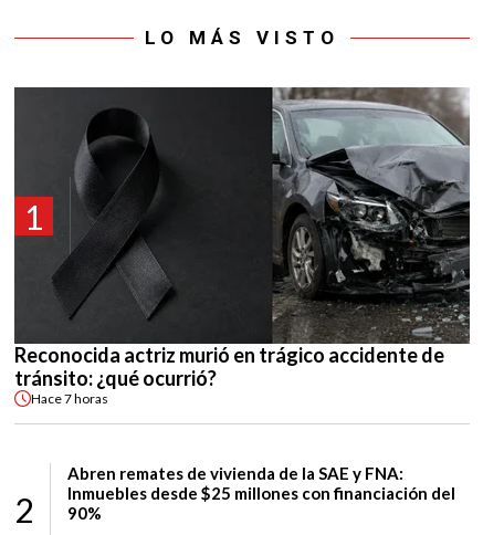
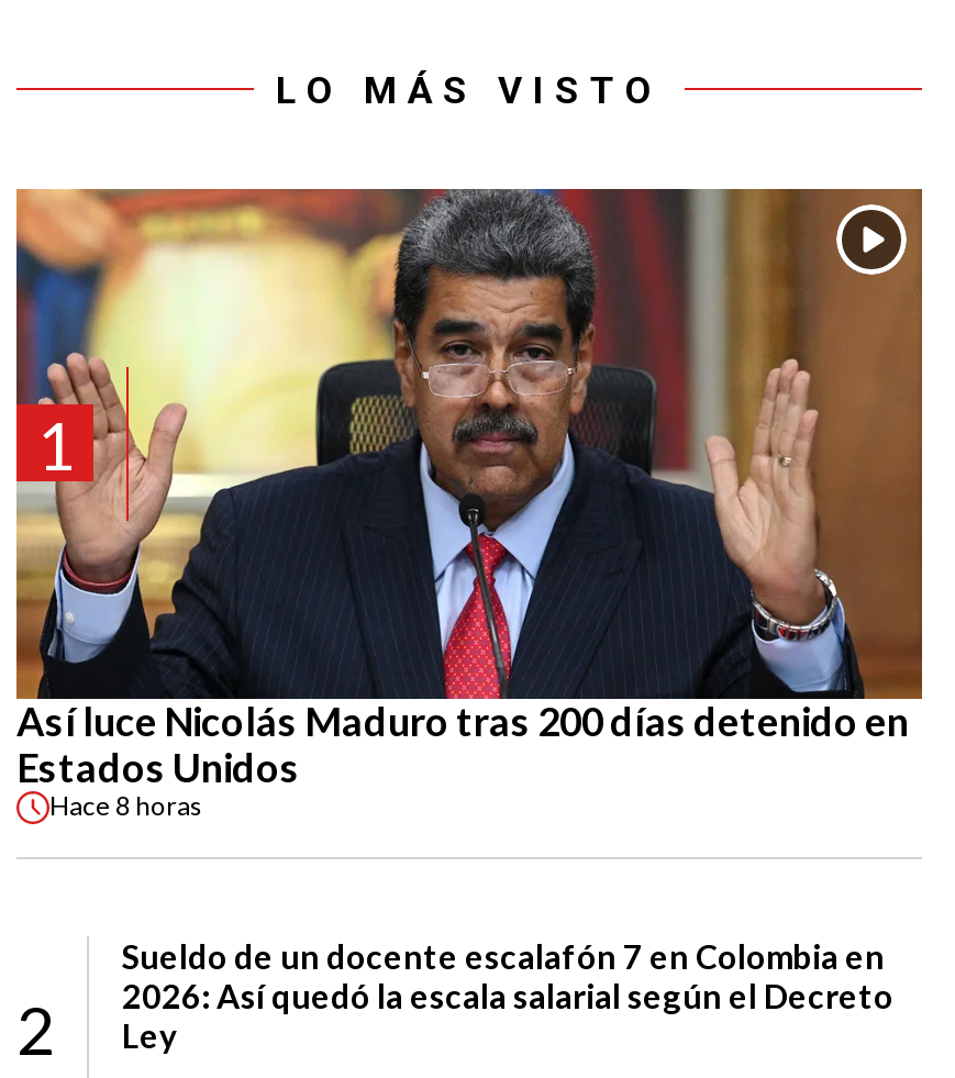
- [image]
- Reconocida actriz murió en trágico accidente de
- tránsito: ¿qué ocurrió?
- Hace 7 horas
+ [image]
+ Así luce Nicolás Maduro tras 200 días detenido en
+ Estados Unidos
+ Hace 8 horas

- Abren remates de vivienda de la SAE y FNA:
- Inmuebles desde $25 millones con financiación del
- 90%
+ Sueldo de un docente escalafón 7 en Colombia en
+ 2026: Así quedó la escala salarial según el Decreto
+ Ley
